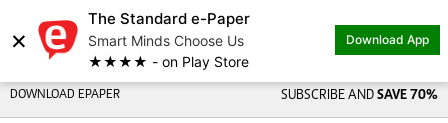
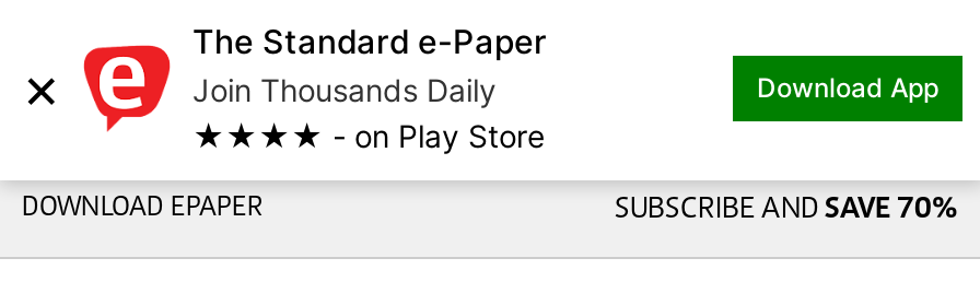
- Smart Minds Choose Us
+ Join Thousands Daily
